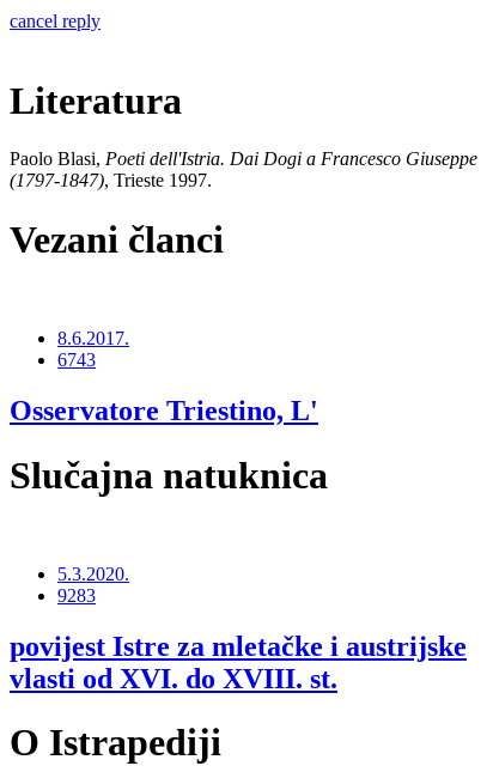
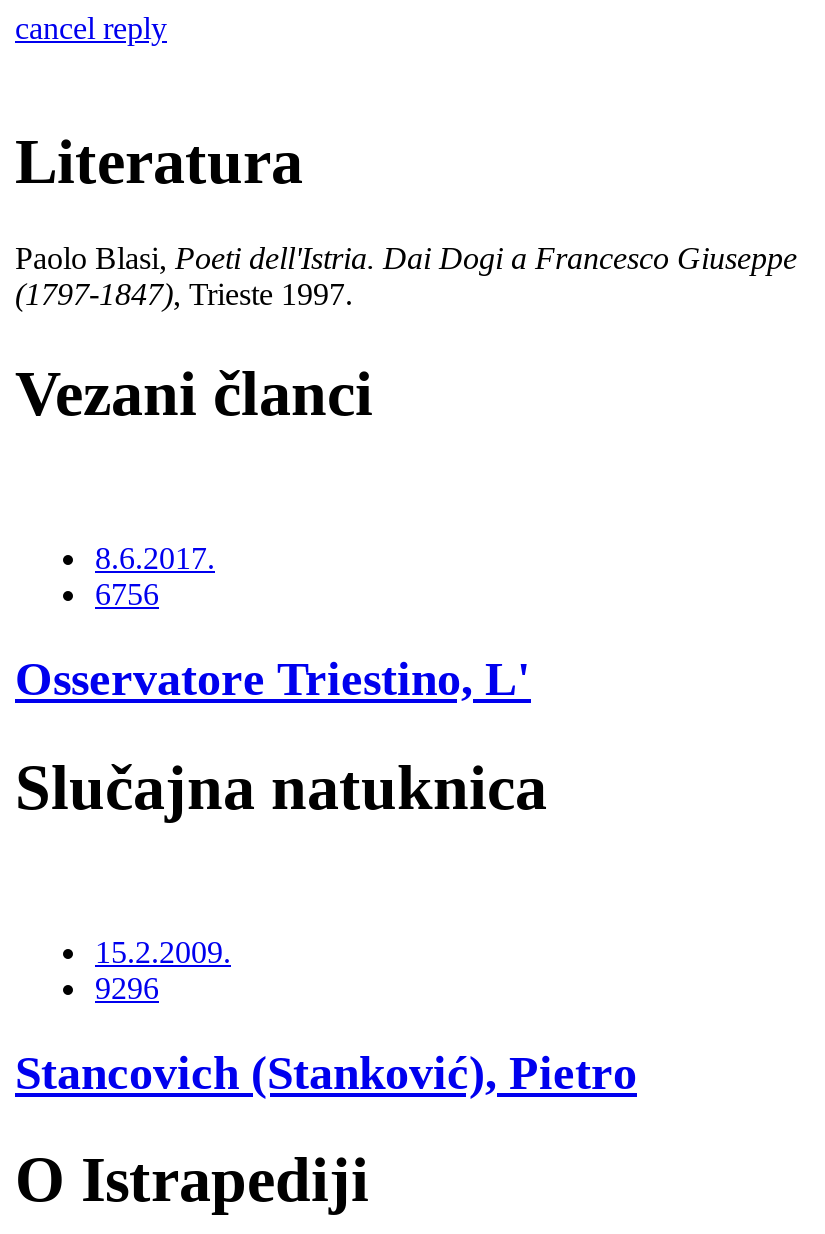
- 6743
+ 6756

- 5.3.2020.
- 9283
+ 15.2.2009.
+ 9296

- povijest Istre za mletačke i austrijske
- vlasti od XVI. do XVIII. st.
+ Stancovich (Stanković), Pietro
